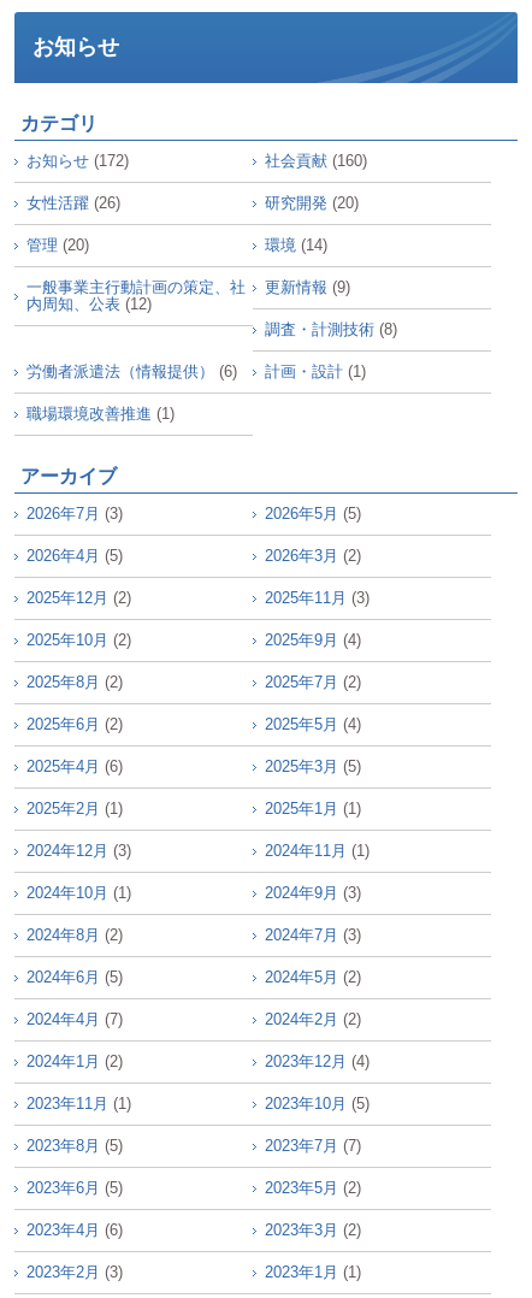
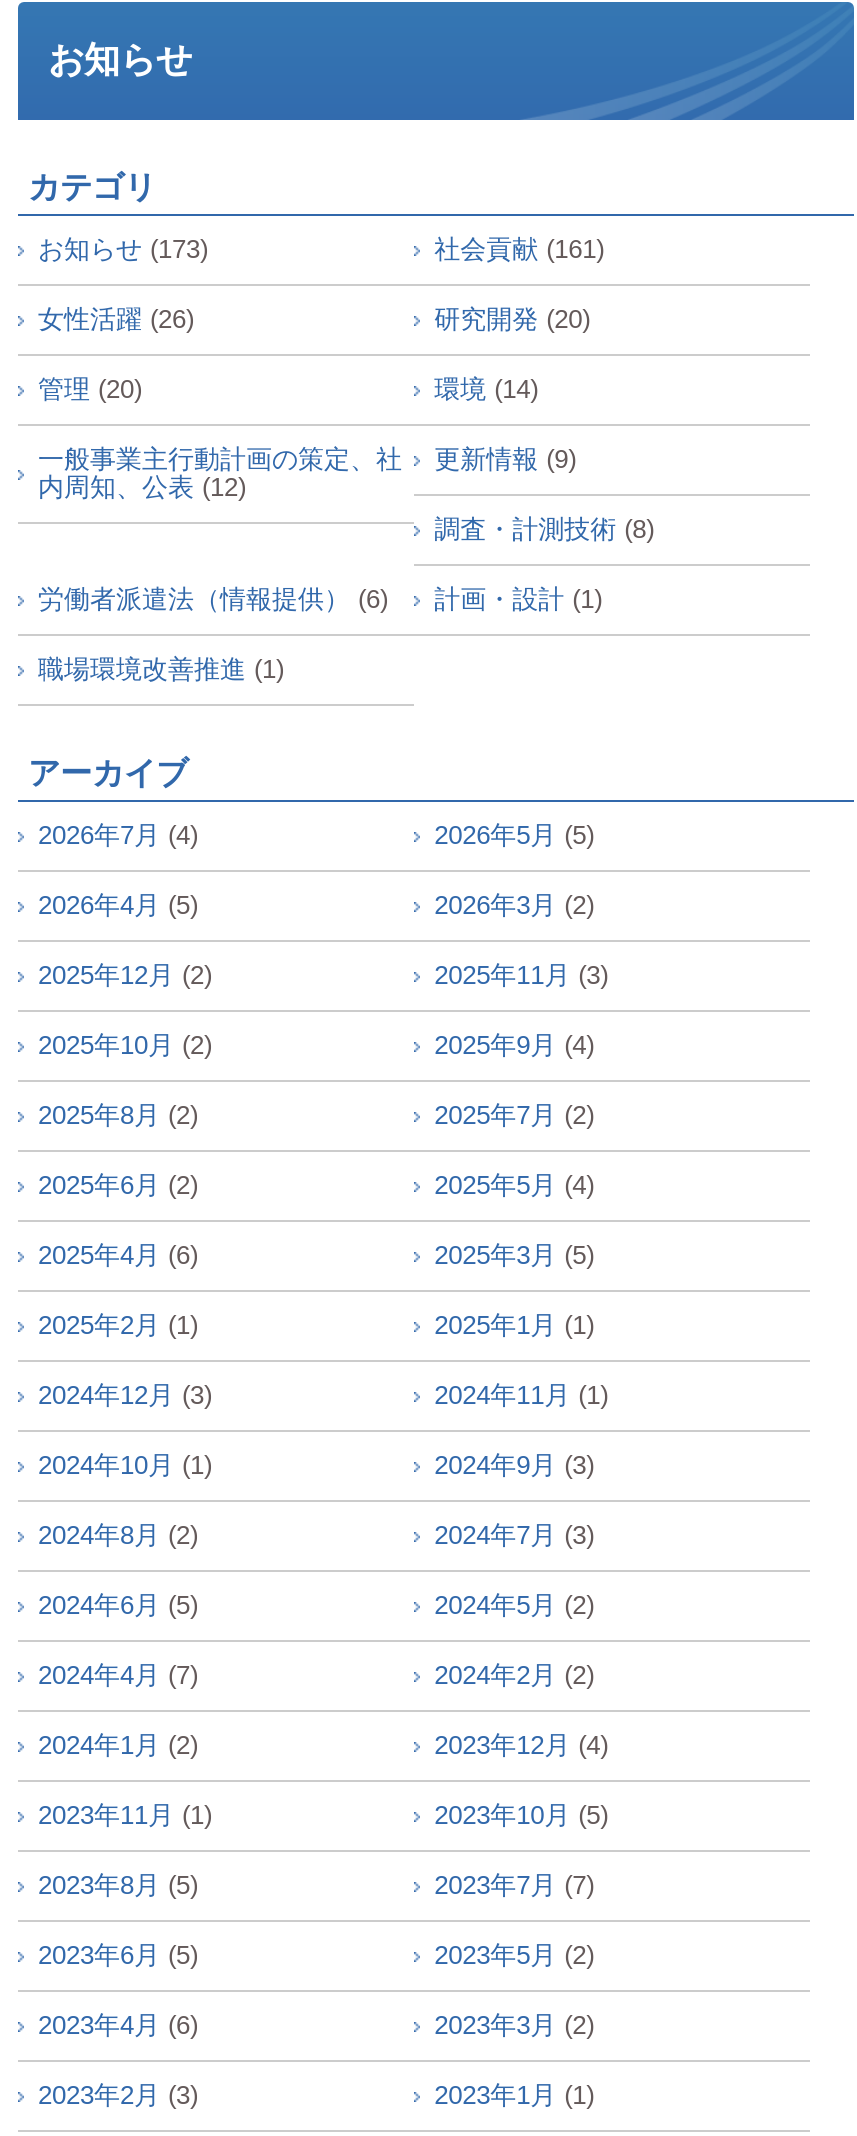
- お知らせ(172)
+ お知らせ(173)

- 社会貢献(160)
+ 社会貢献(161)

- 2026年7月(3)
+ 2026年7月(4)
